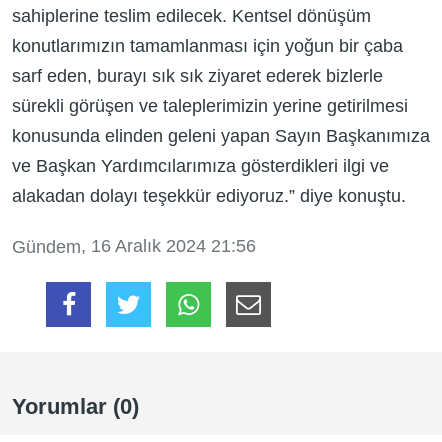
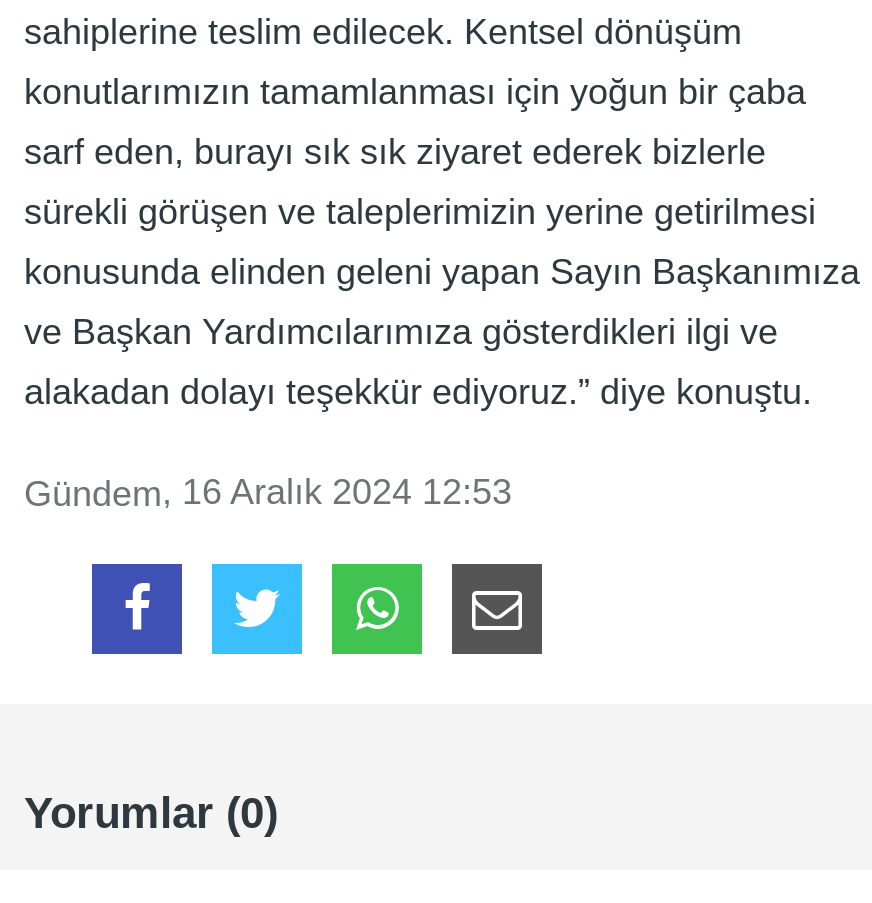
- Gündem, 16 Aralık 2024 21:56
+ Gündem, 16 Aralık 2024 12:53
